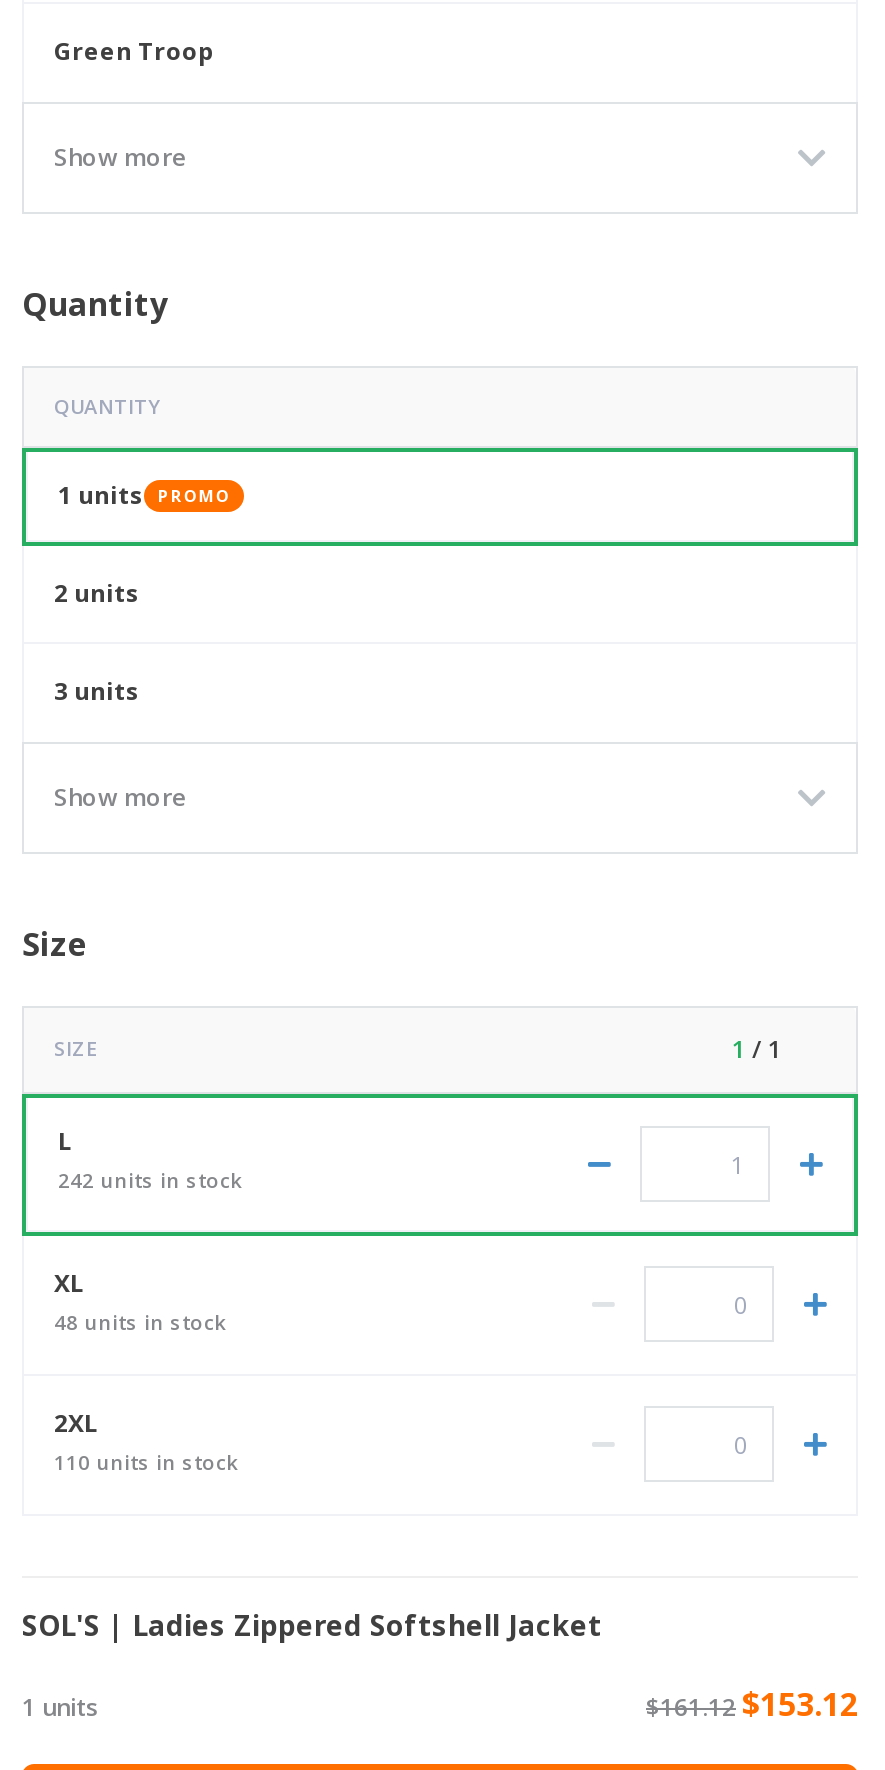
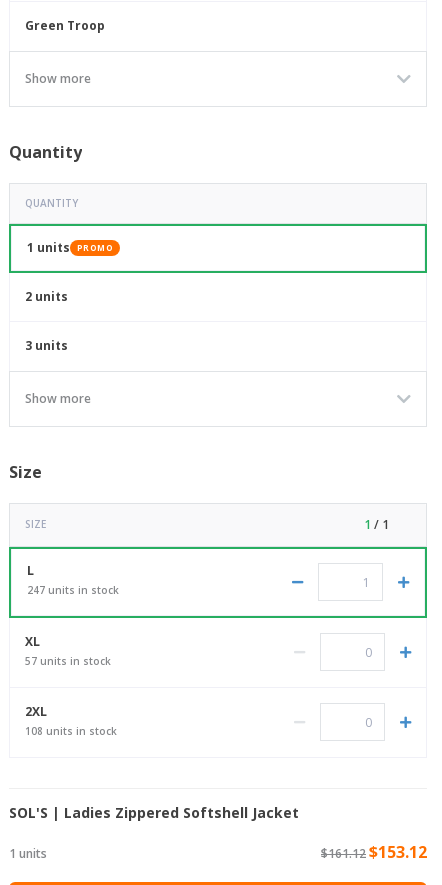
- 242 units in stock
+ 247 units in stock

- 48 units in stock
+ 57 units in stock

- 110 units in stock
+ 108 units in stock
